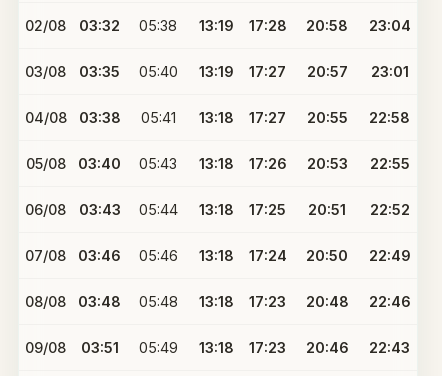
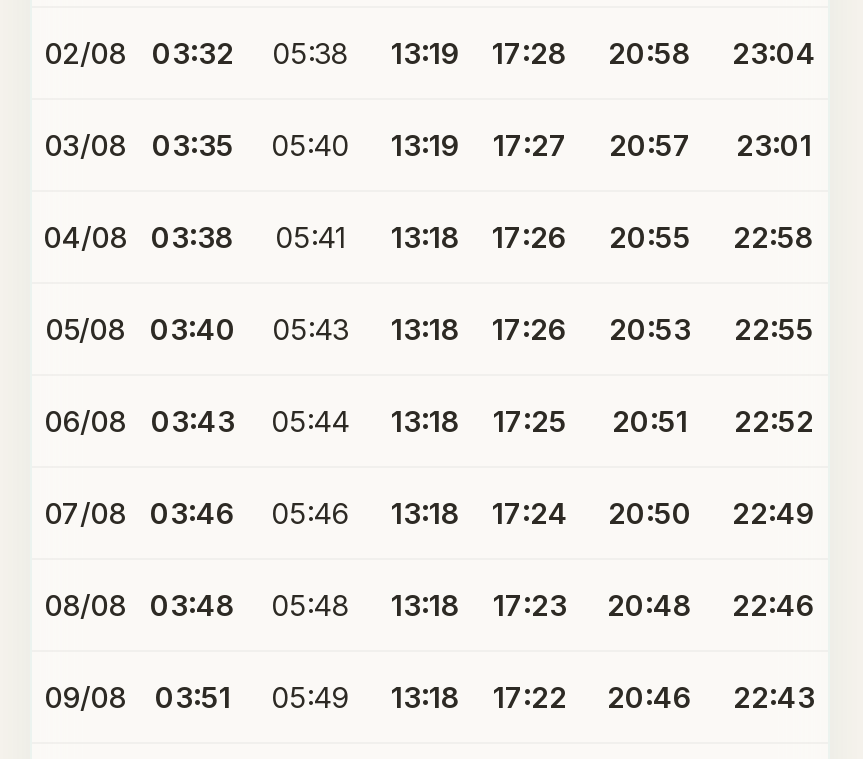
- 04/08 03:38 05:41 13:18 17:27 20:55 22:58
+ 04/08 03:38 05:41 13:18 17:26 20:55 22:58

- 09/08 03:51 05:49 13:18 17:23 20:46 22:43
+ 09/08 03:51 05:49 13:18 17:22 20:46 22:43
